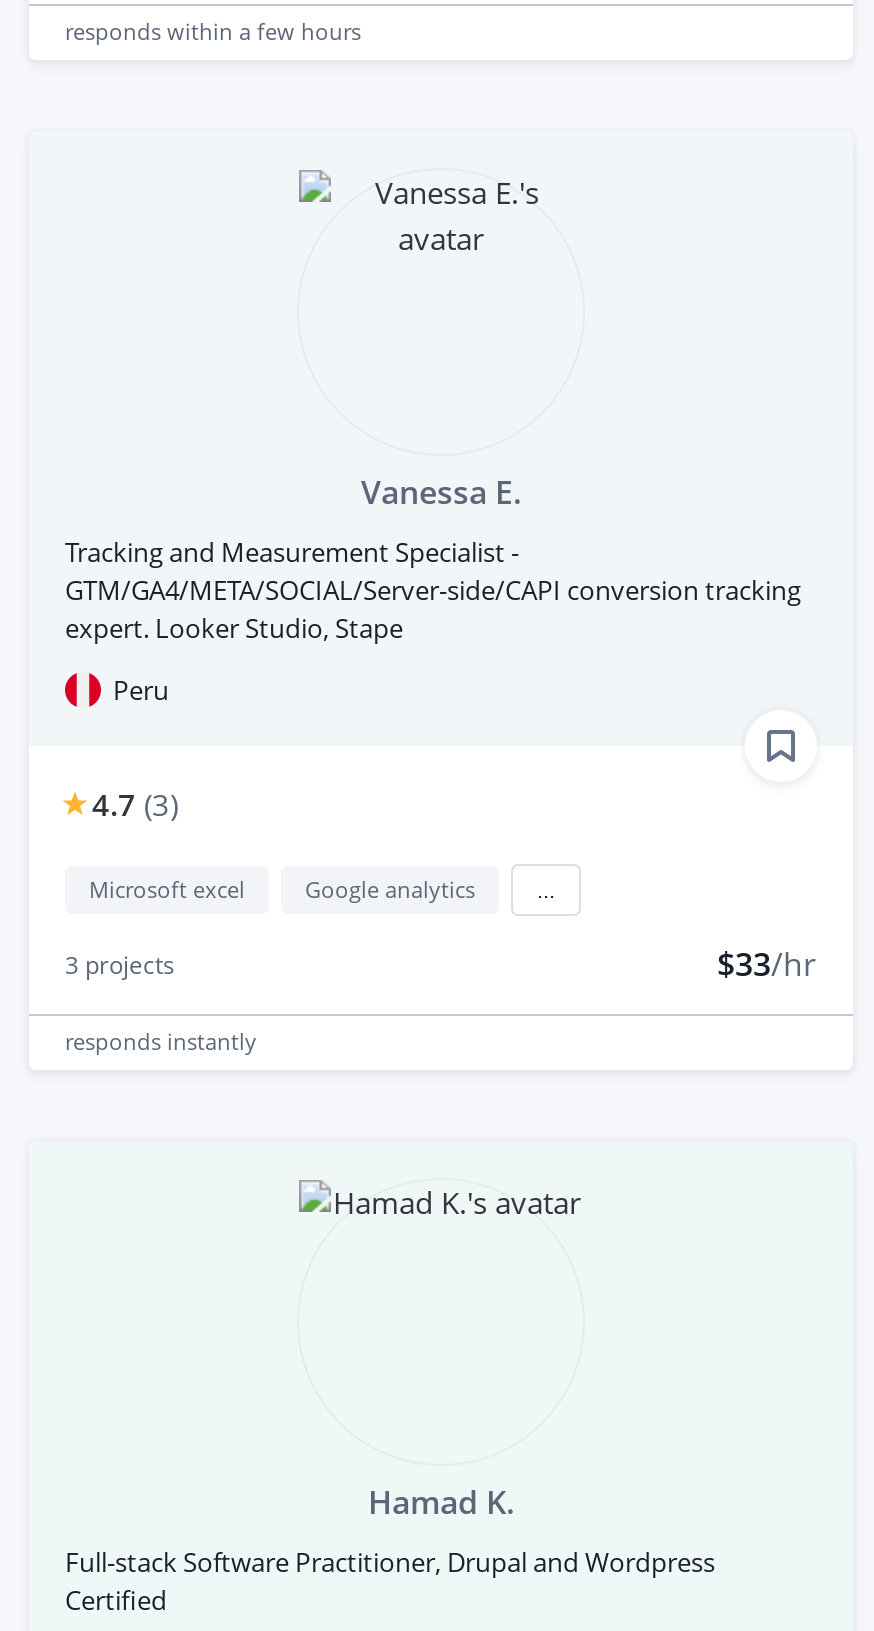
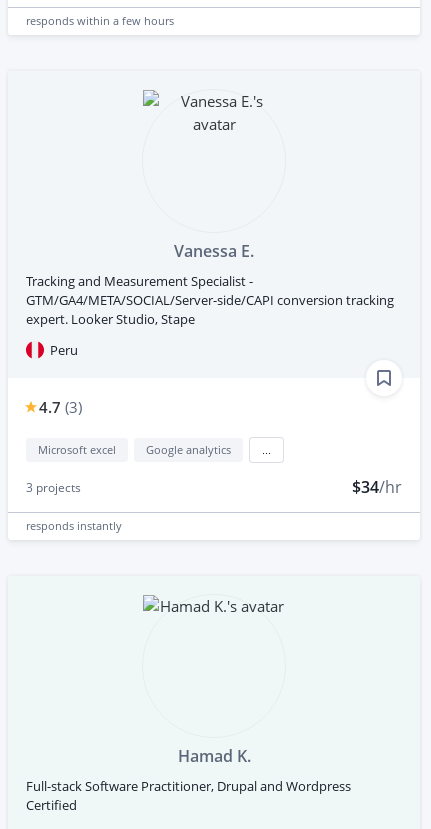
- $33/hr
+ $34/hr
